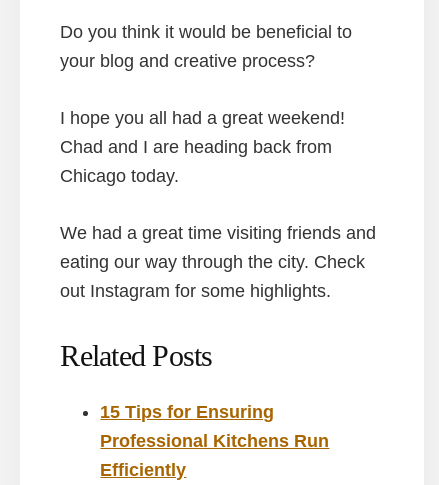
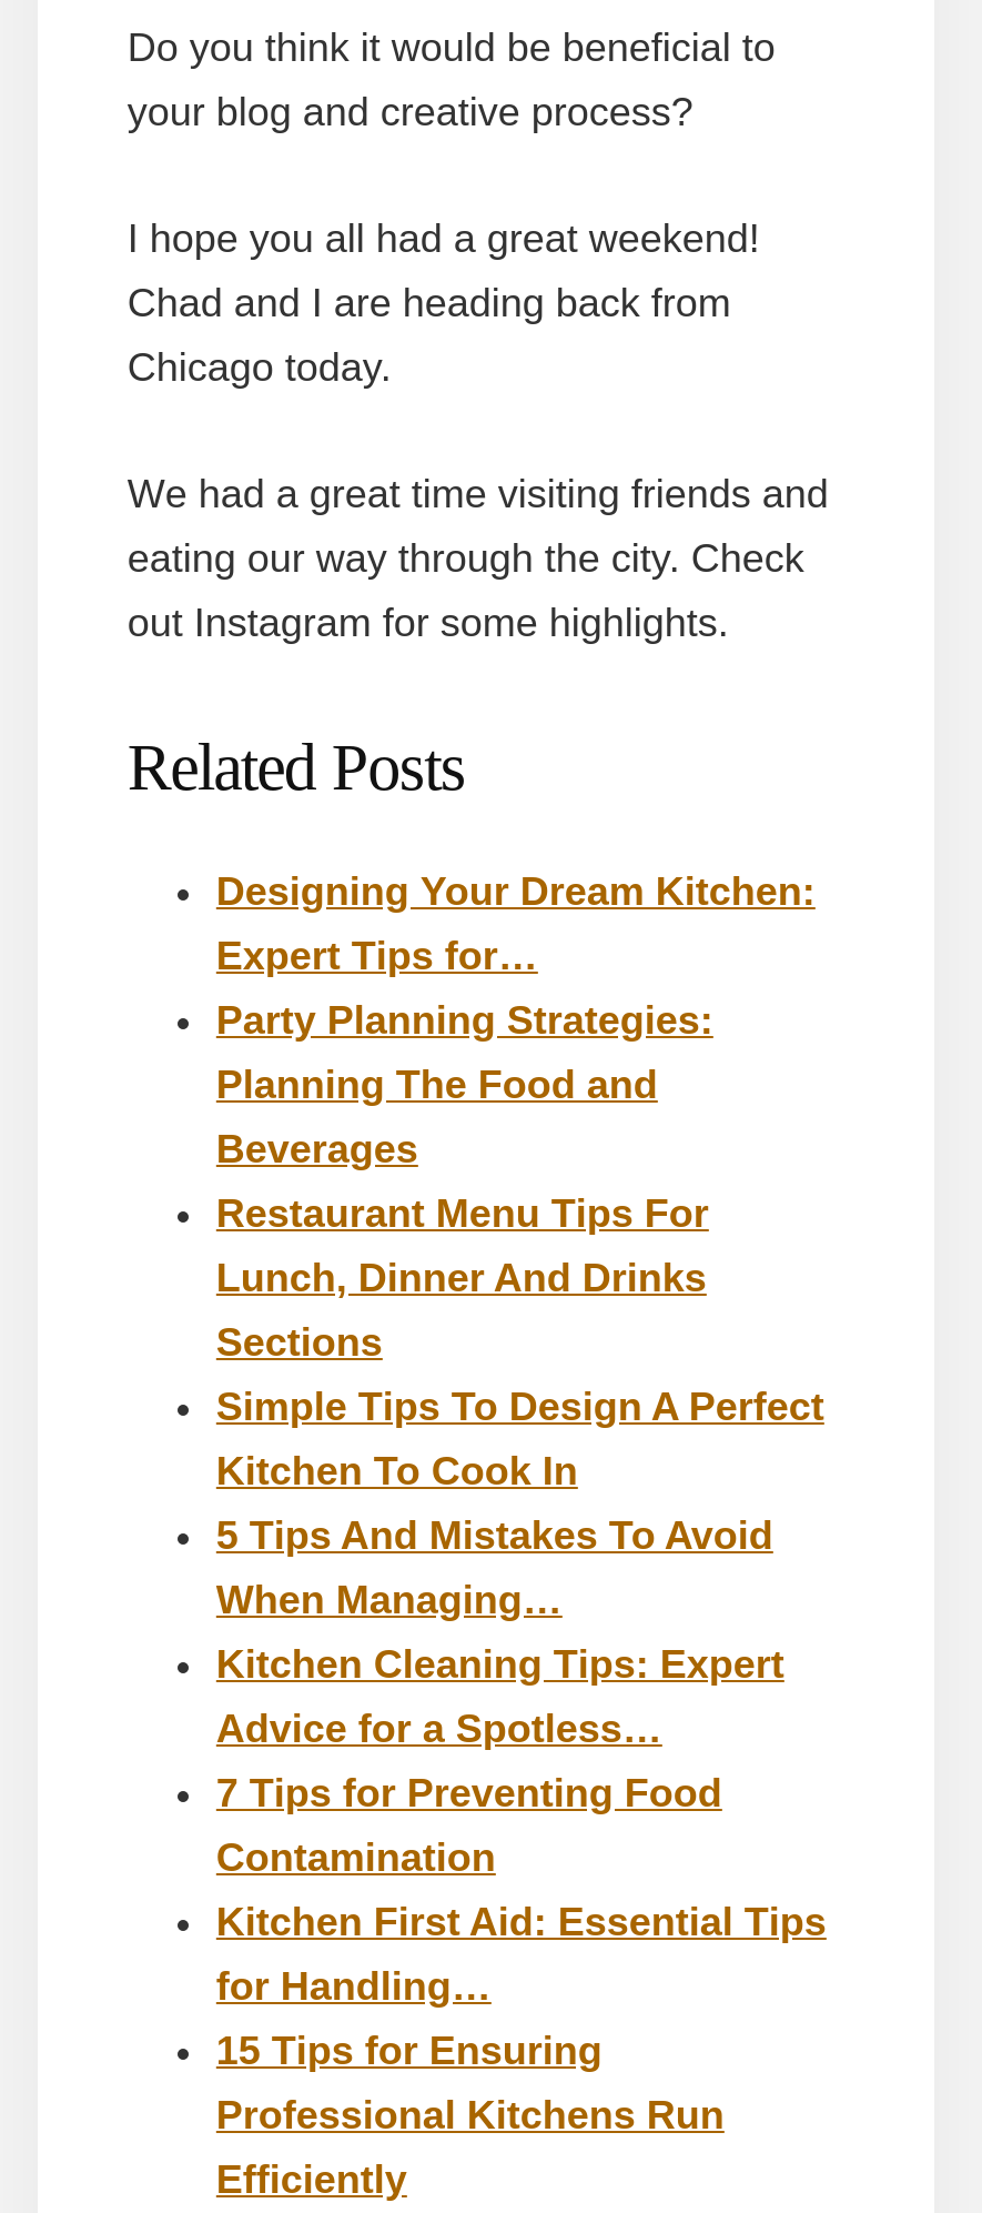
+ Designing Your Dream Kitchen:
+ Expert Tips for…
+ Party Planning Strategies:
+ Planning The Food and
+ Beverages
+ Restaurant Menu Tips For
+ Lunch, Dinner And Drinks
+ Sections
+ Simple Tips To Design A Perfect
+ Kitchen To Cook In
+ 5 Tips And Mistakes To Avoid
+ When Managing…
+ Kitchen Cleaning Tips: Expert
+ Advice for a Spotless…
+ 7 Tips for Preventing Food
+ Contamination
+ Kitchen First Aid: Essential Tips
+ for Handling…
